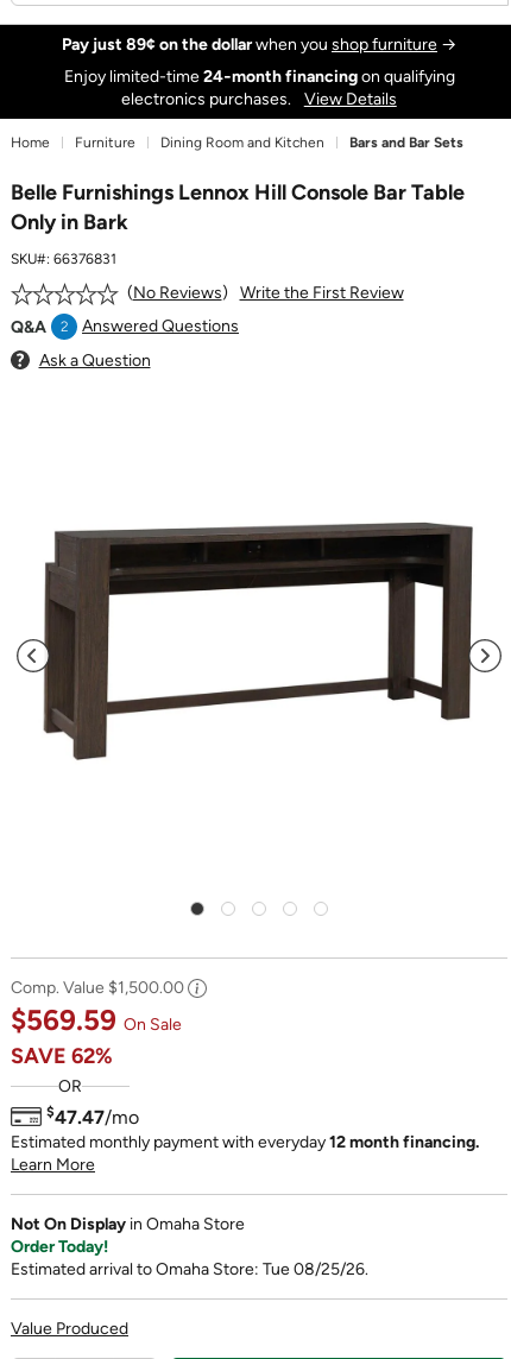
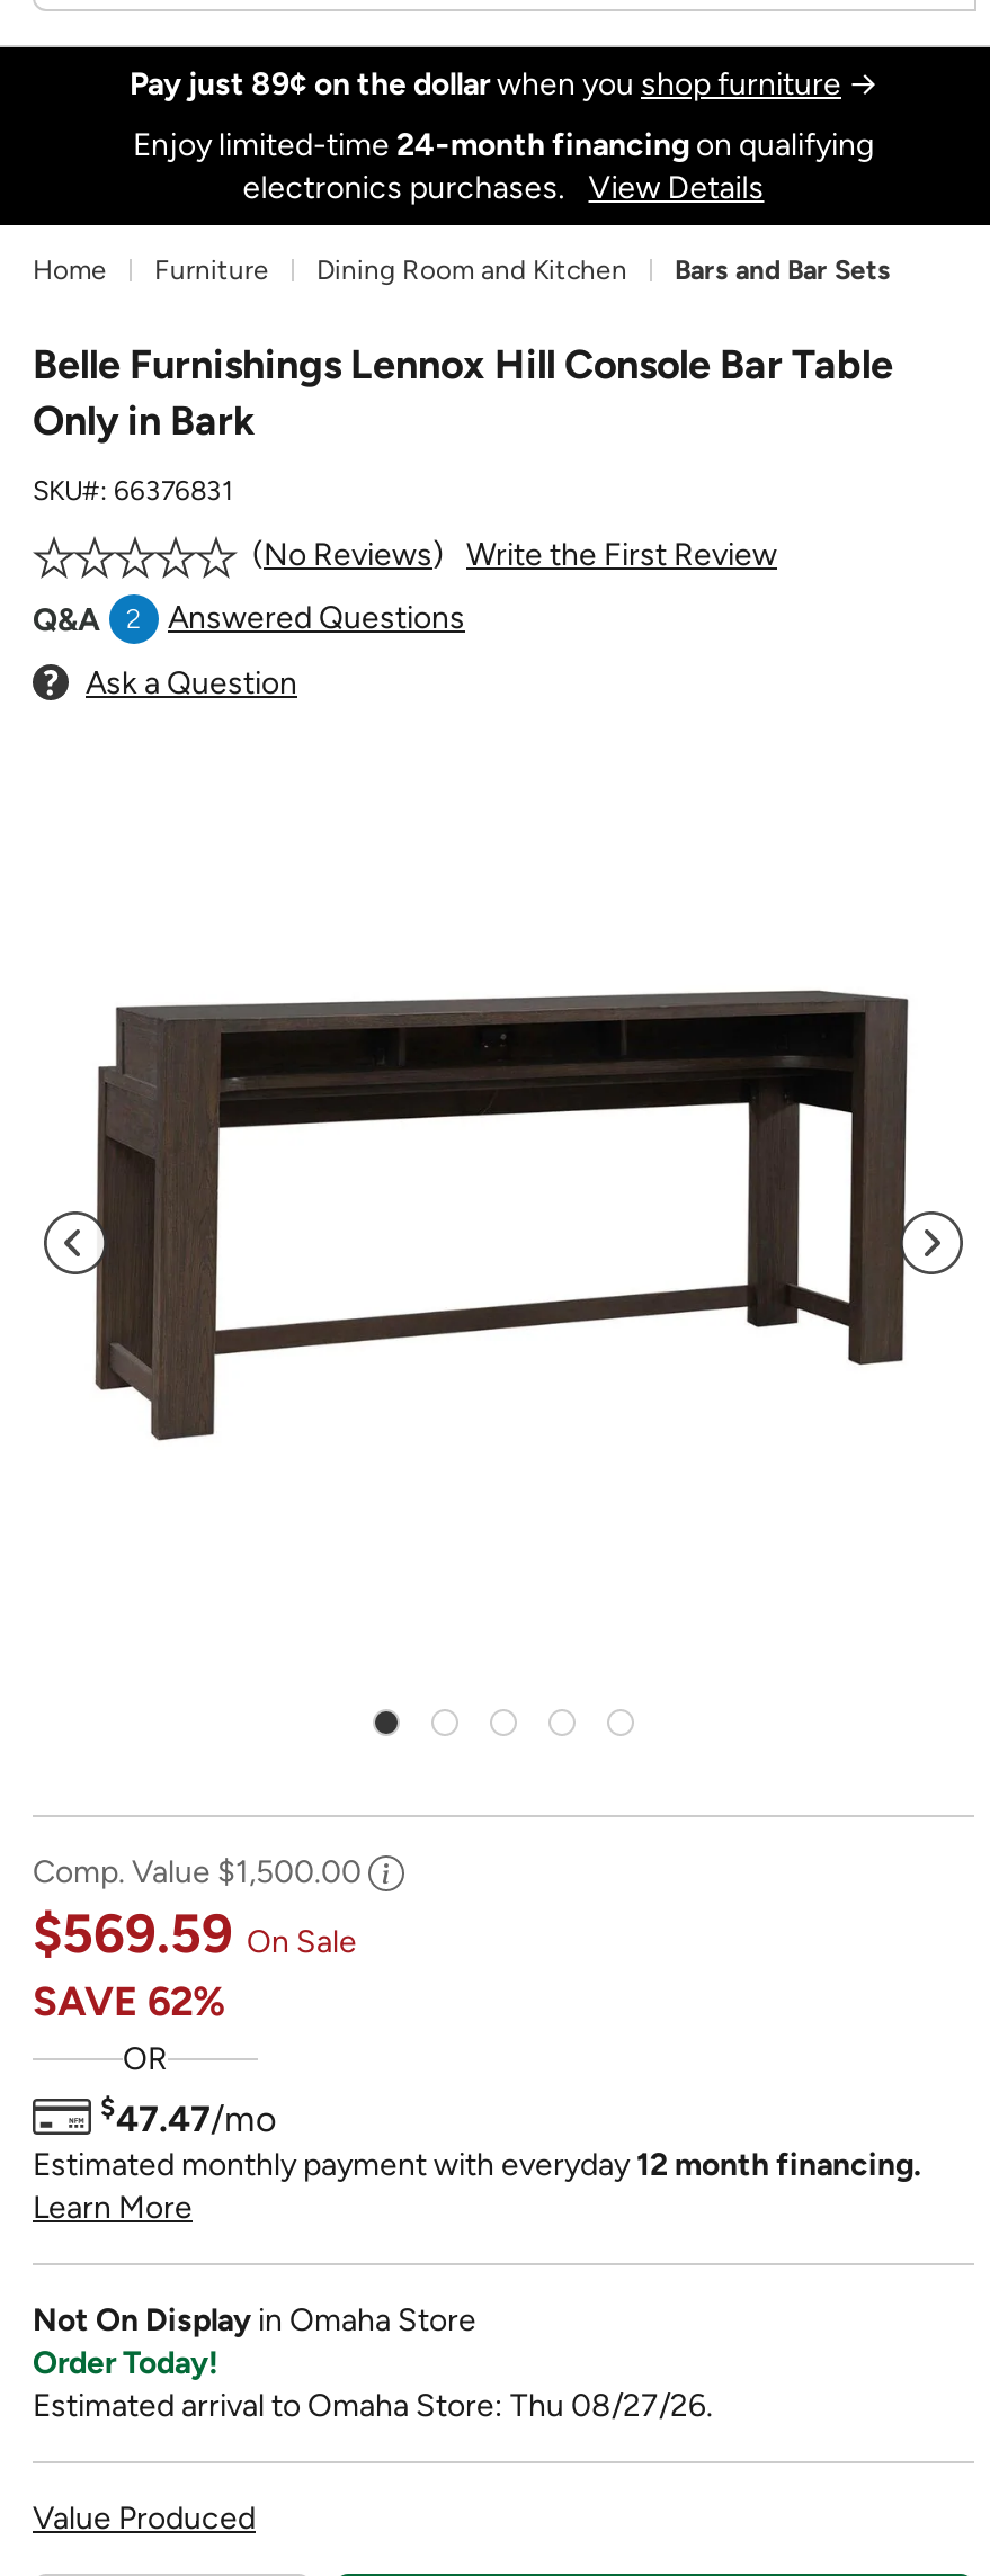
- Estimated arrival to Omaha Store: Tue 08/25/26.
+ Estimated arrival to Omaha Store: Thu 08/27/26.
